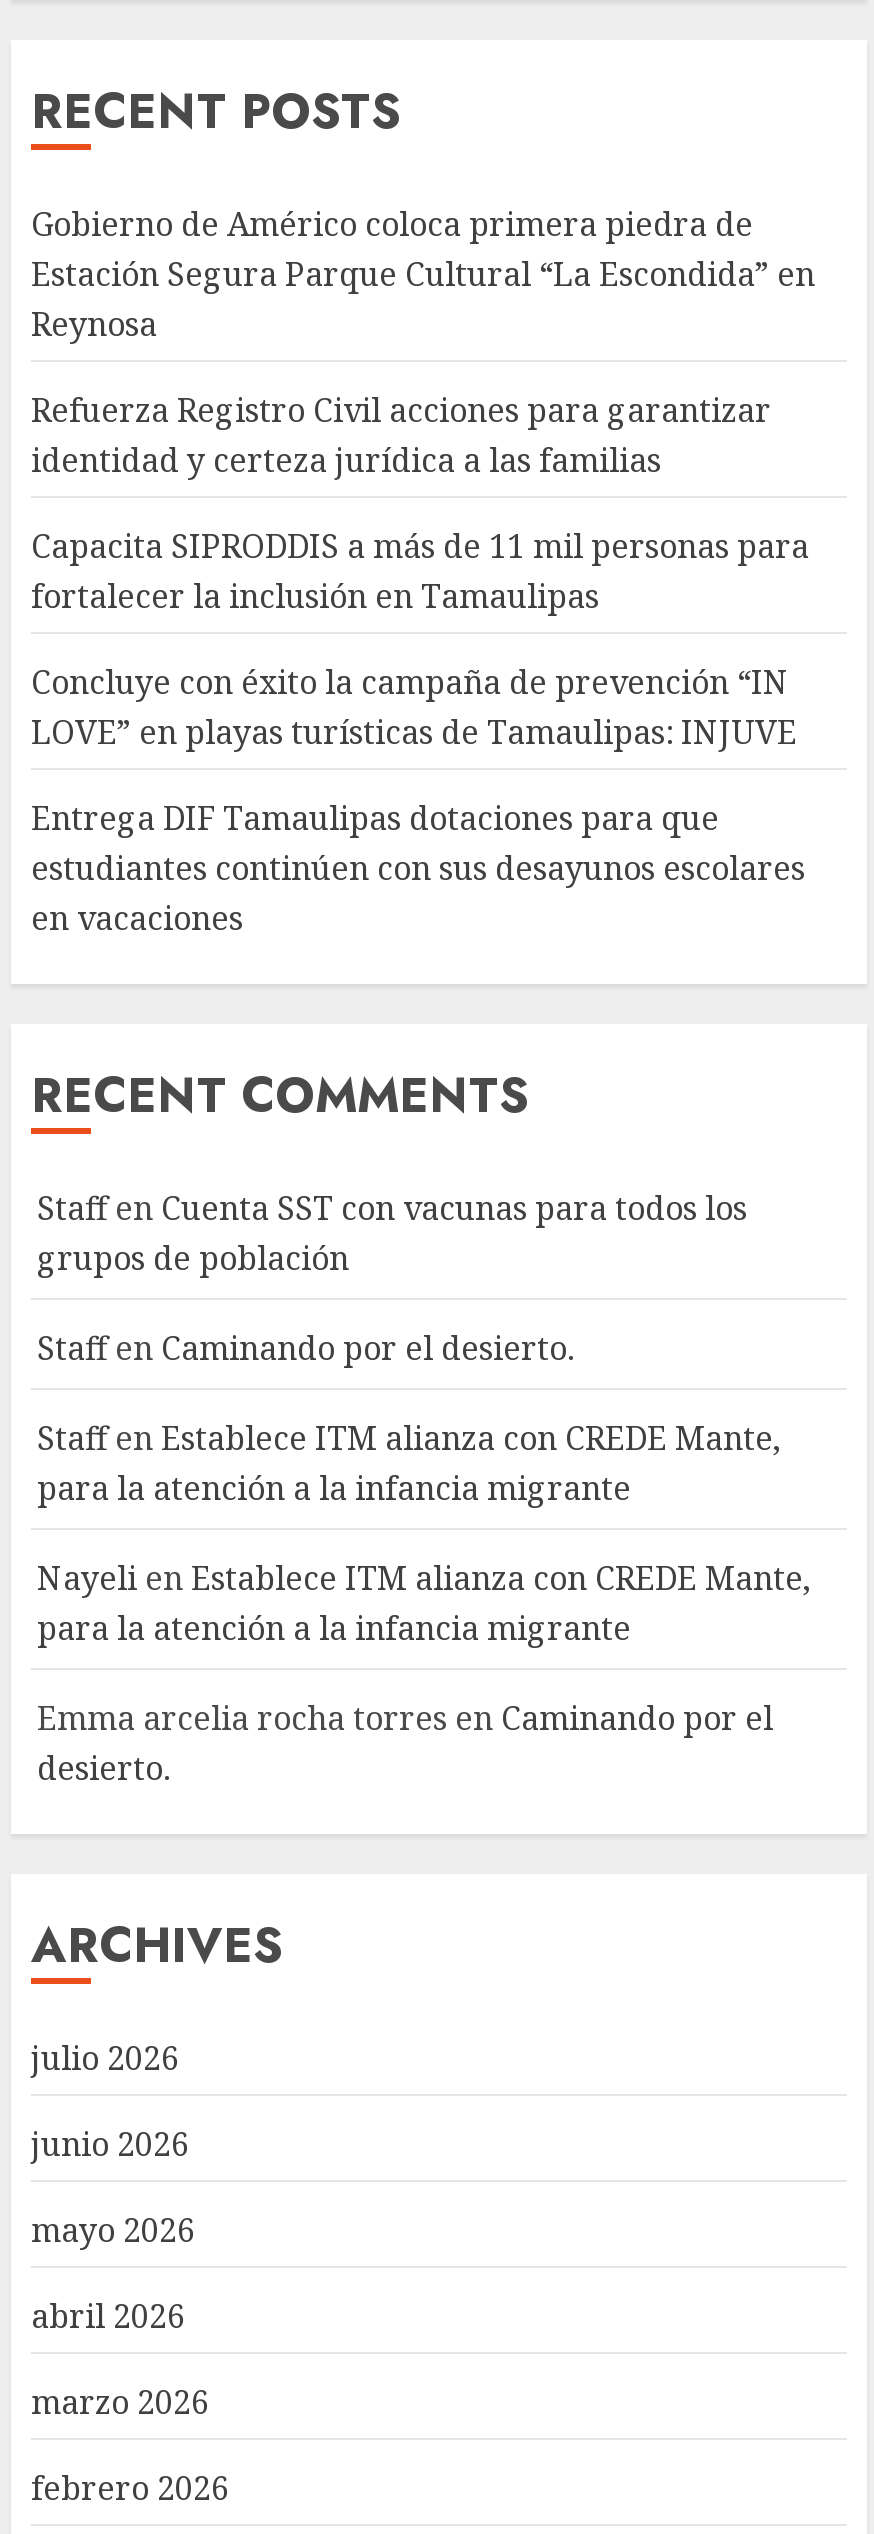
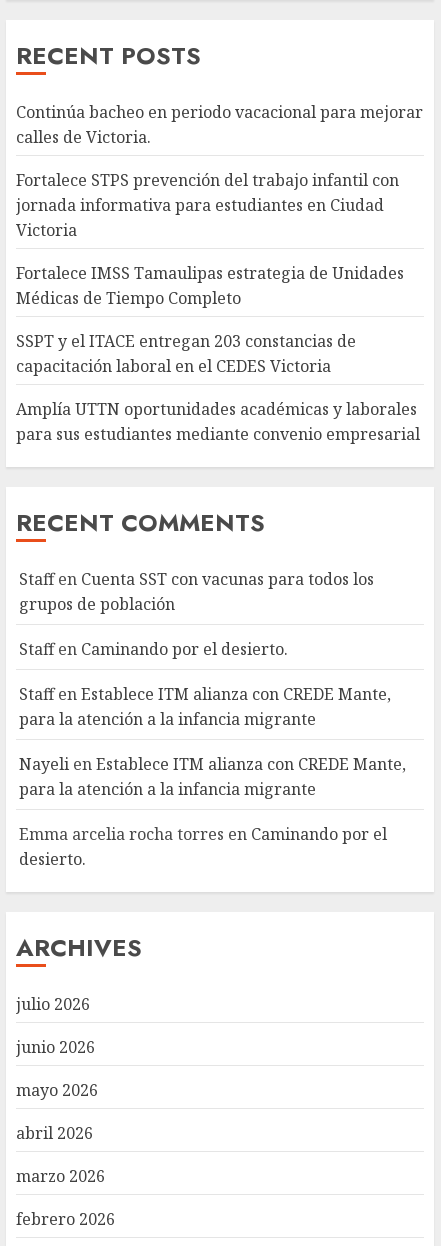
- Gobierno de Américo coloca primera piedra de
- Estación Segura Parque Cultural “La Escondida” en
- Reynosa
+ Continúa bacheo en periodo vacacional para mejorar
+ calles de Victoria.

- Refuerza Registro Civil acciones para garantizar
- identidad y certeza jurídica a las familias
+ Fortalece STPS prevención del trabajo infantil con
+ jornada informativa para estudiantes en Ciudad
+ Victoria

- Capacita SIPRODDIS a más de 11 mil personas para
- fortalecer la inclusión en Tamaulipas
+ Fortalece IMSS Tamaulipas estrategia de Unidades
+ Médicas de Tiempo Completo

- Concluye con éxito la campaña de prevención “IN
- LOVE” en playas turísticas de Tamaulipas: INJUVE
+ SSPT y el ITACE entregan 203 constancias de
+ capacitación laboral en el CEDES Victoria

- Entrega DIF Tamaulipas dotaciones para que
- estudiantes continúen con sus desayunos escolares
- en vacaciones
+ Amplía UTTN oportunidades académicas y laborales
+ para sus estudiantes mediante convenio empresarial
